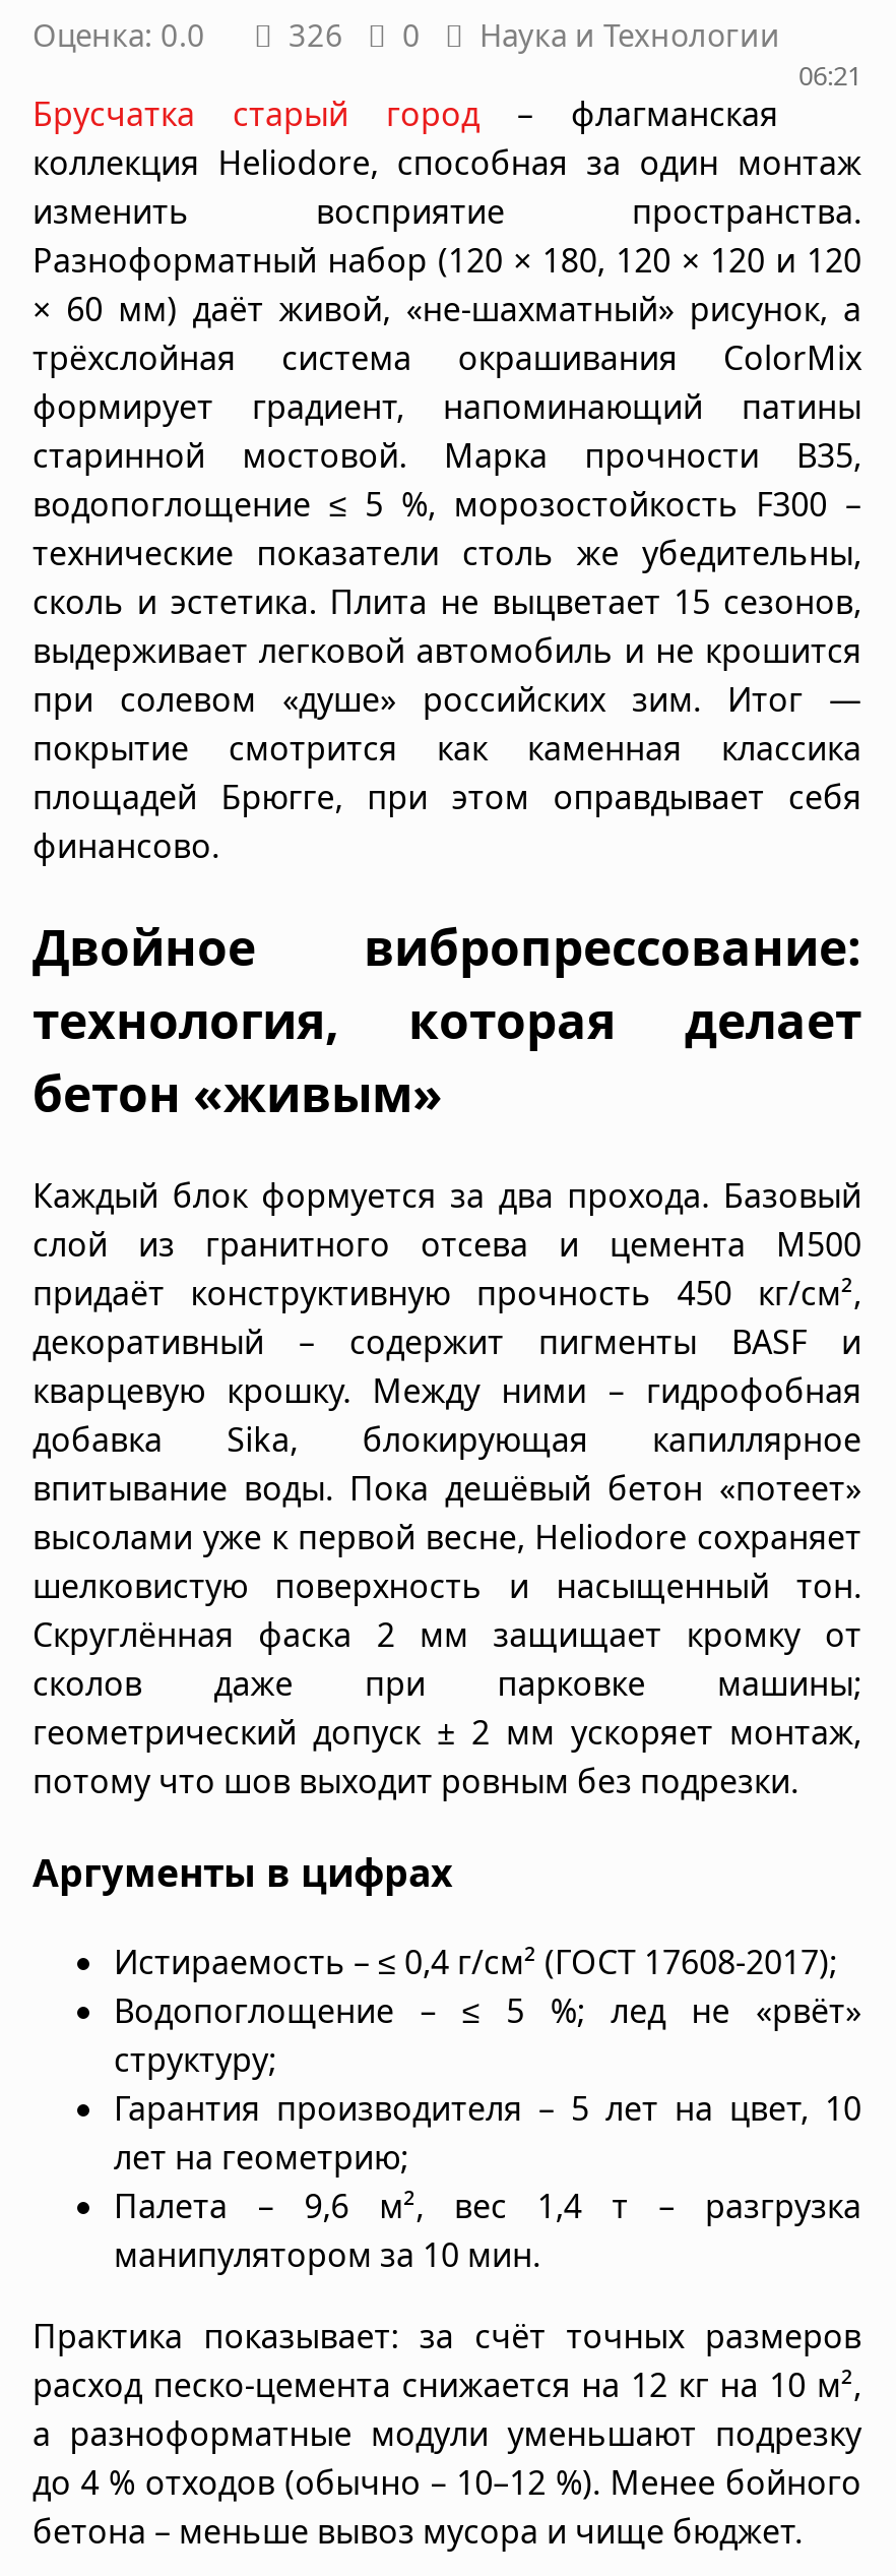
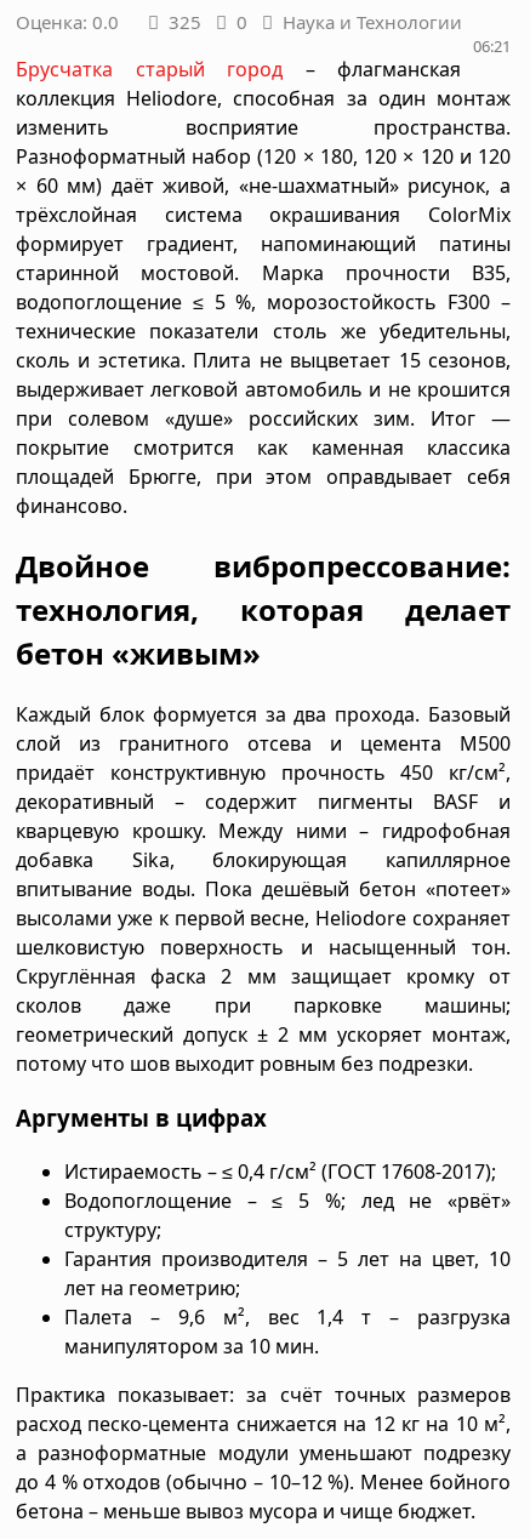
- Оценка: 0.0 326 0 Наука и Технологии
+ Оценка: 0.0 325 0 Наука и Технологии
